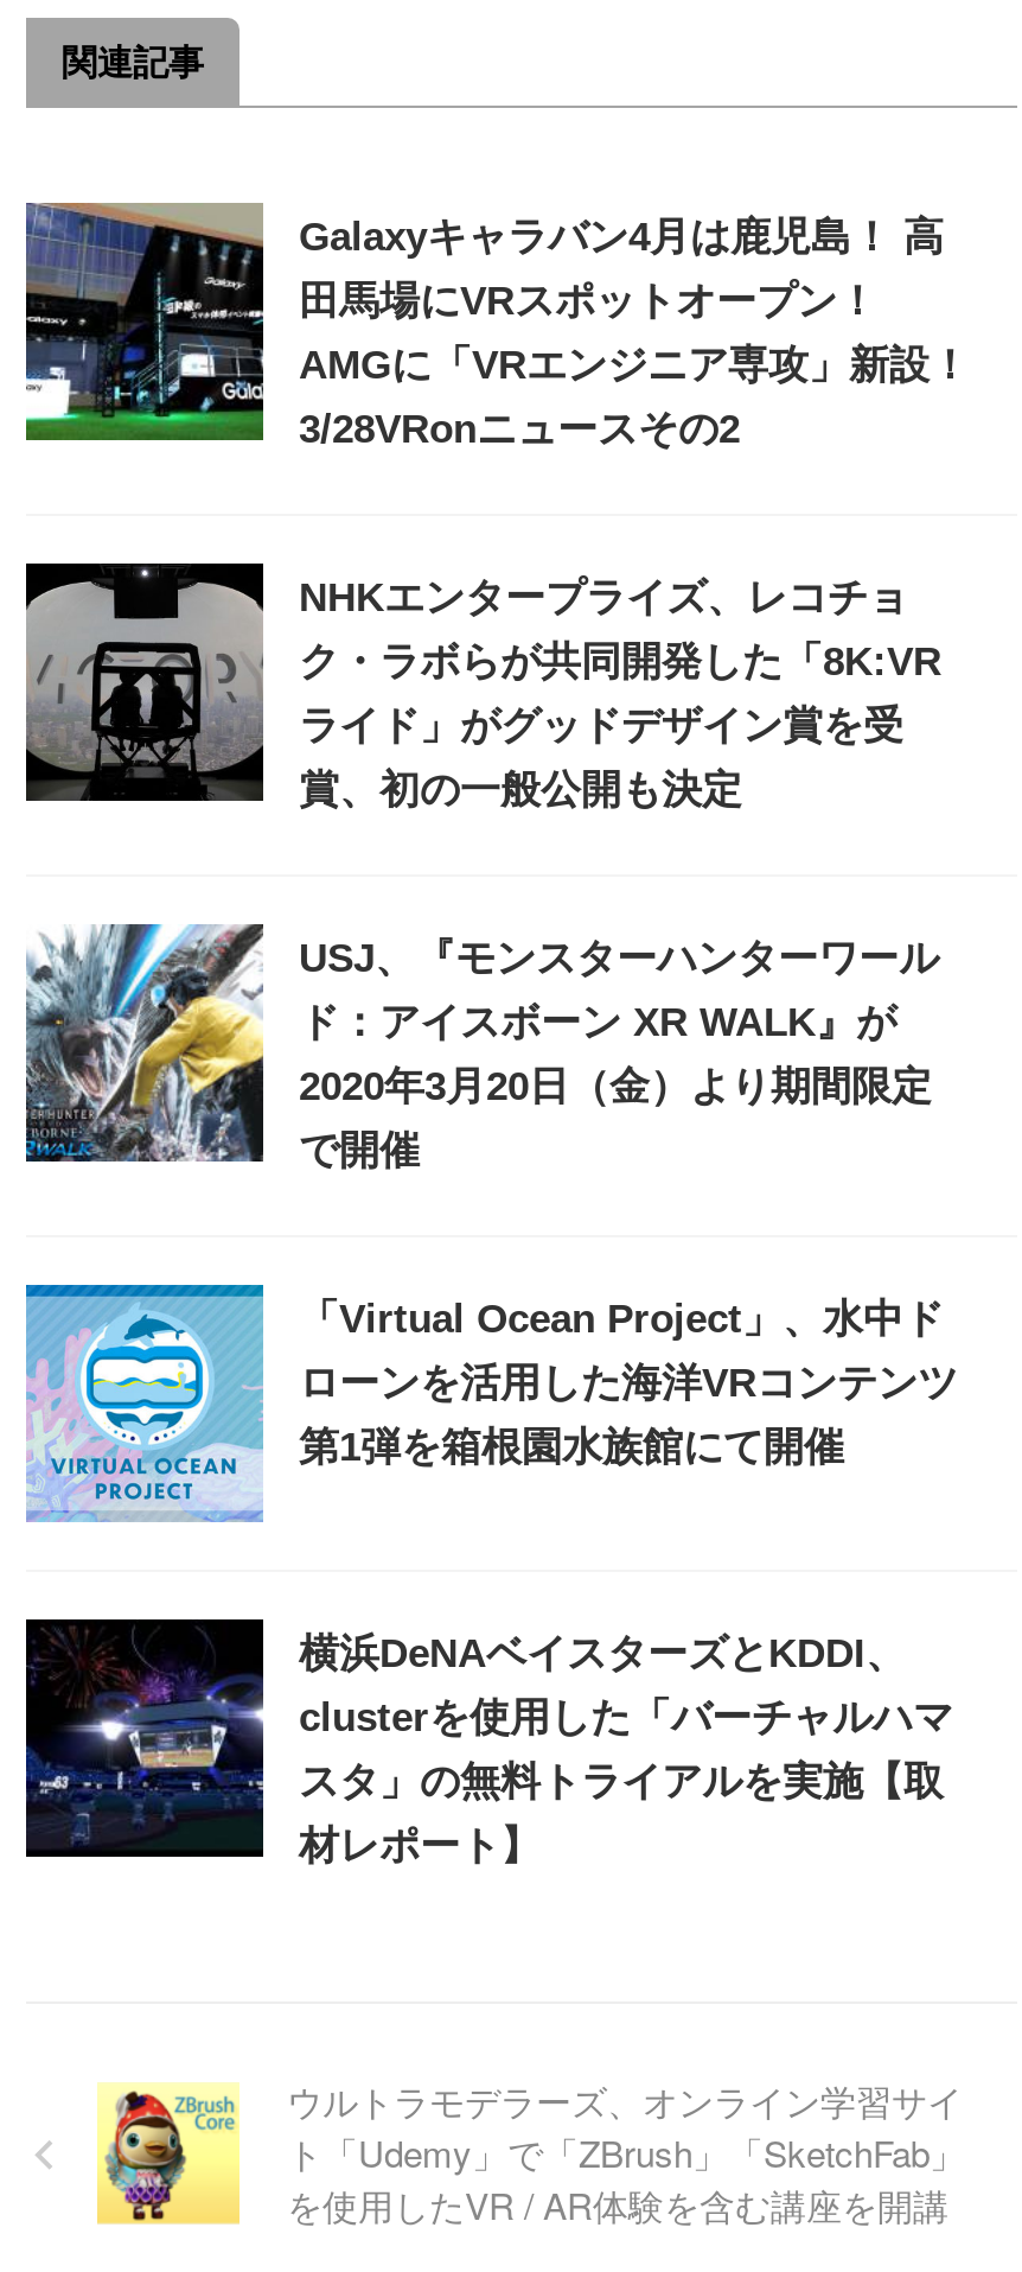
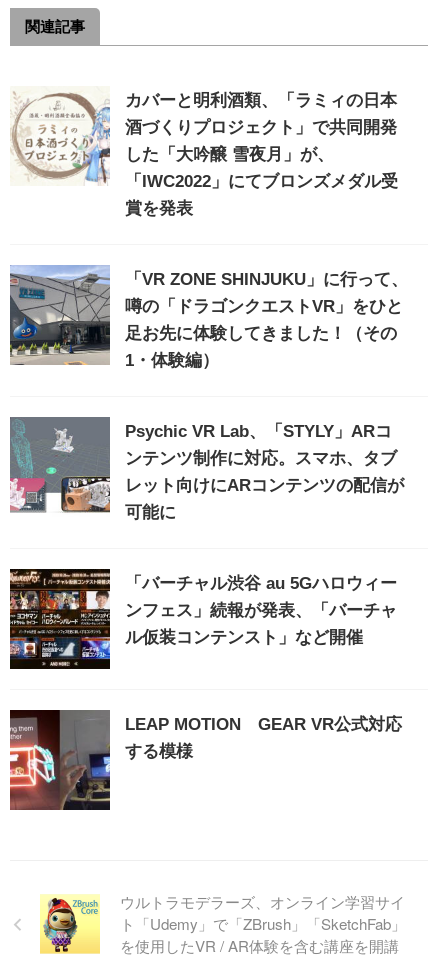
- [image]
- Galaxyキャラバン4月は鹿児島！ 高
- 田馬場にVRスポットオープン！
- AMGに「VRエンジニア専攻」新設！
- 3/28VRonニュースその2
+ [image]
+ カバーと明利酒類、「ラミィの⽇本
+ 酒づくりプロジェクト」で共同開発
+ した「大吟醸 雪夜月」が、
+ 「IWC2022」にてブロンズメダル受
+ 賞を発表

- [image]
- NHKエンタープライズ、レコチョ
- ク・ラボらが共同開発した「8K:VR
- ライド」がグッドデザイン賞を受
- 賞、初の一般公開も決定
+ [image]
+ 「VR ZONE SHINJUKU」に行って、
+ 噂の「ドラゴンクエストVR」をひと
+ 足お先に体験してきました！（その
+ 1・体験編）

- [image]
- USJ、『モンスターハンターワール
- ド：アイスボーン XR WALK』が
- 2020年3月20日（金）より期間限定
- で開催
+ [image]
+ Psychic VR Lab、「STYLY」ARコ
+ ンテンツ制作に対応。スマホ、タブ
+ レット向けにARコンテンツの配信が
+ 可能に

- [image]
- 「Virtual Ocean Project」、水中ド
- ローンを活用した海洋VRコンテンツ
- 第1弾を箱根園水族館にて開催
+ [image]
+ 「バーチャル渋谷 au 5Gハロウィー
+ ンフェス」続報が発表、「バーチャ
+ ル仮装コンテンスト」など開催

- [image]
- 横浜DeNAベイスターズとKDDI、
- clusterを使用した「バーチャルハマ
- スタ」の無料トライアルを実施【取
- 材レポート】
+ [image]
+ LEAP MOTION GEAR VR公式対応
+ する模様
